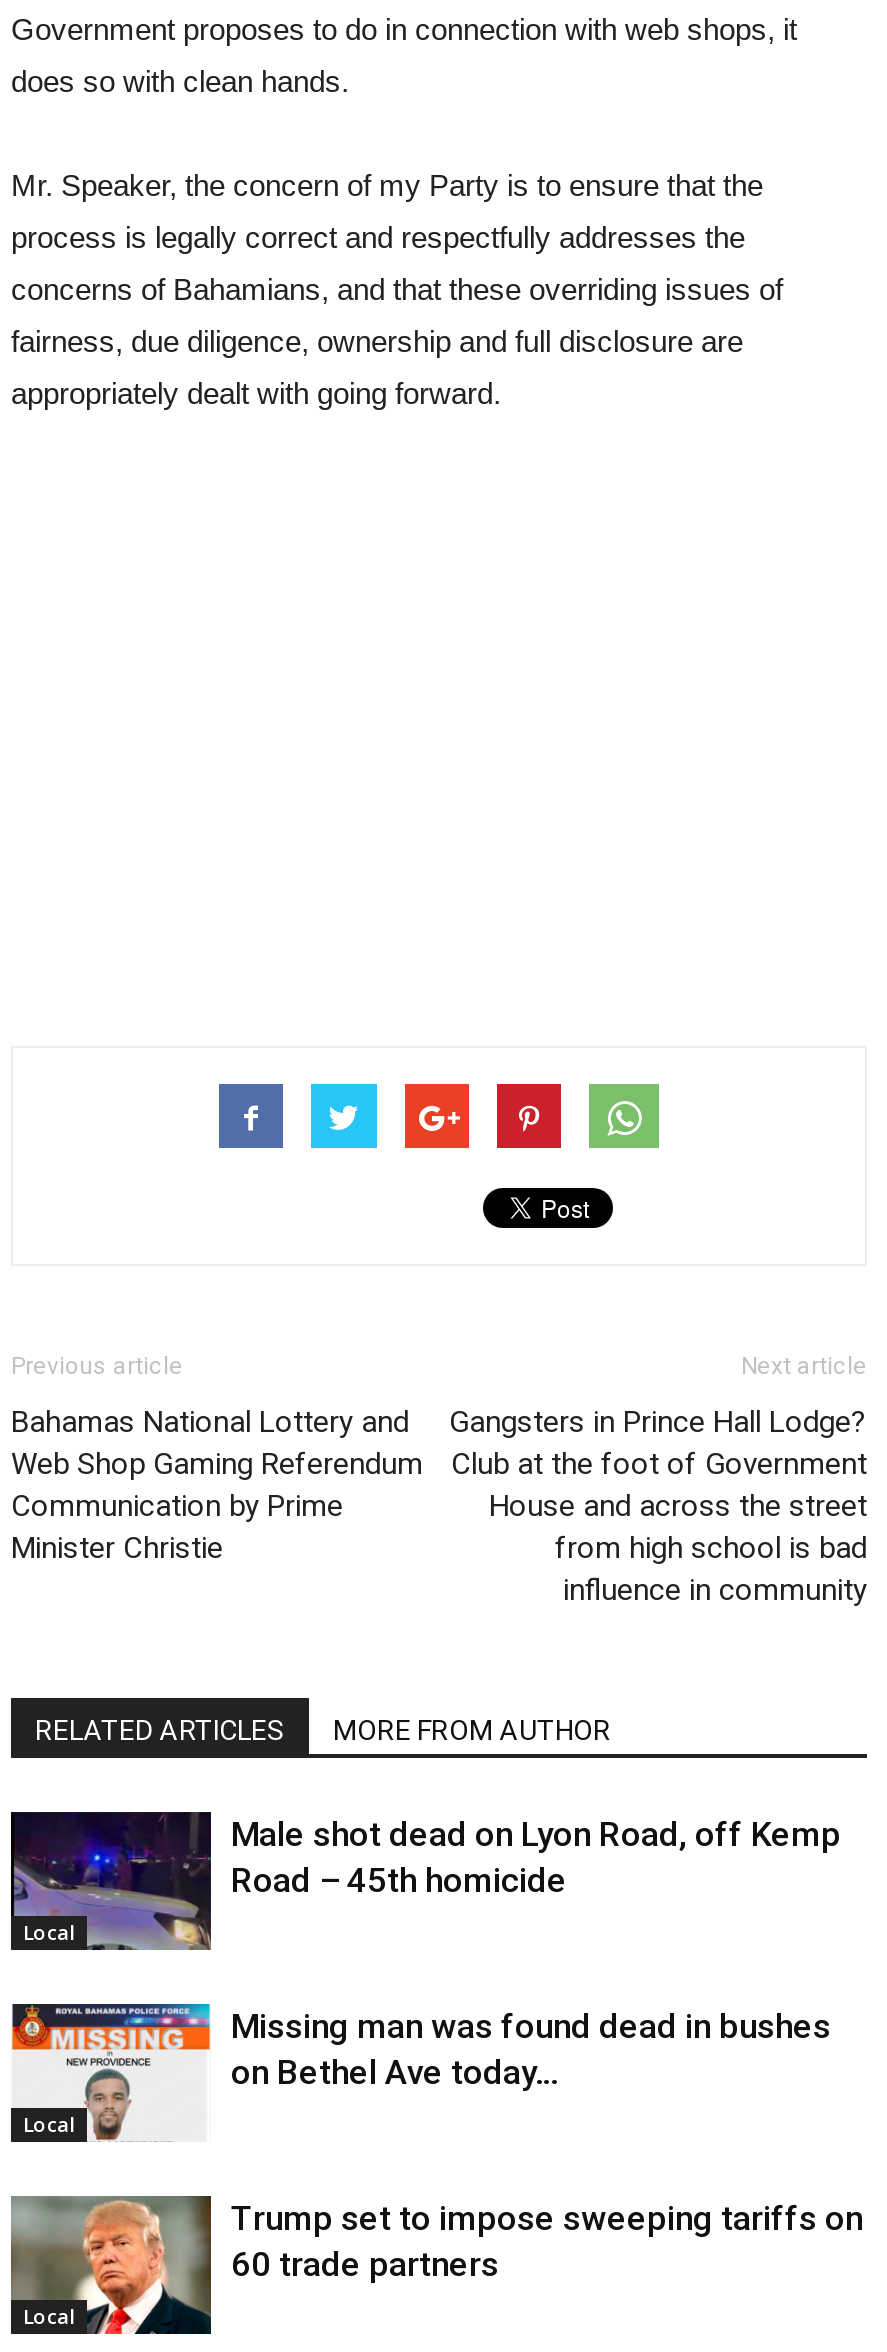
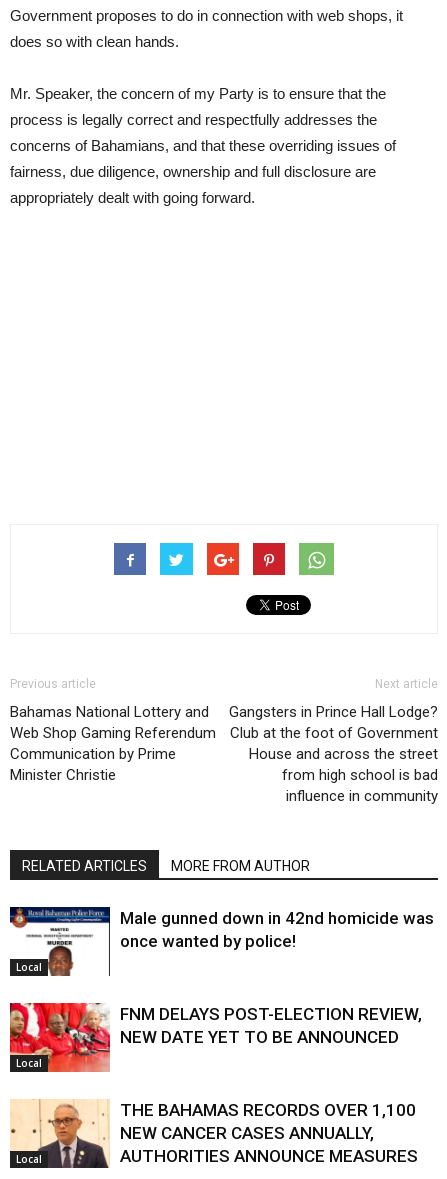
- [image]
- Male shot dead on Lyon Road, off Kemp
- Road – 45th homicide
+ [image]
+ Male gunned down in 42nd homicide was
+ once wanted by police!

- [image]
- Missing man was found dead in bushes
- on Bethel Ave today…
+ [image]
+ FNM DELAYS POST-ELECTION REVIEW,
+ NEW DATE YET TO BE ANNOUNCED

- [image]
- Trump set to impose sweeping tariffs on
- 60 trade partners
+ [image]
+ THE BAHAMAS RECORDS OVER 1,100
+ NEW CANCER CASES ANNUALLY,
+ AUTHORITIES ANNOUNCE MEASURES
